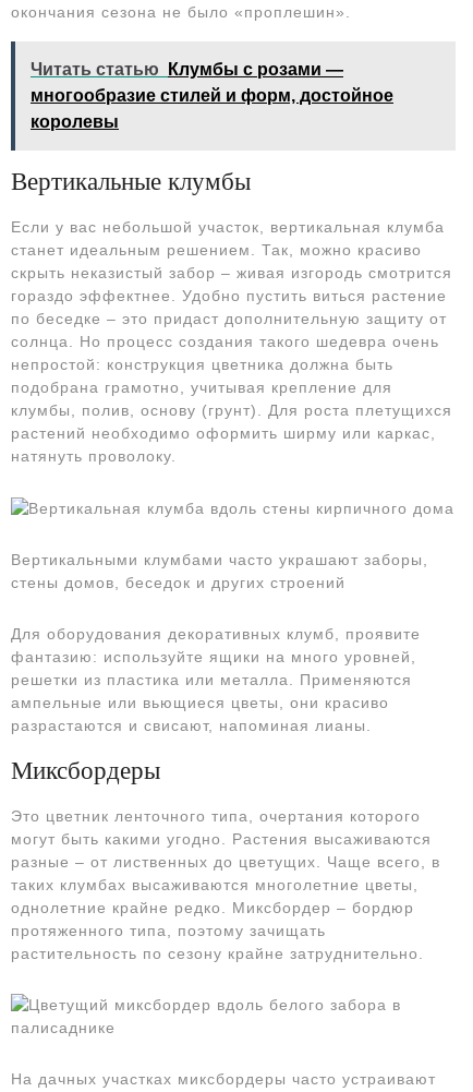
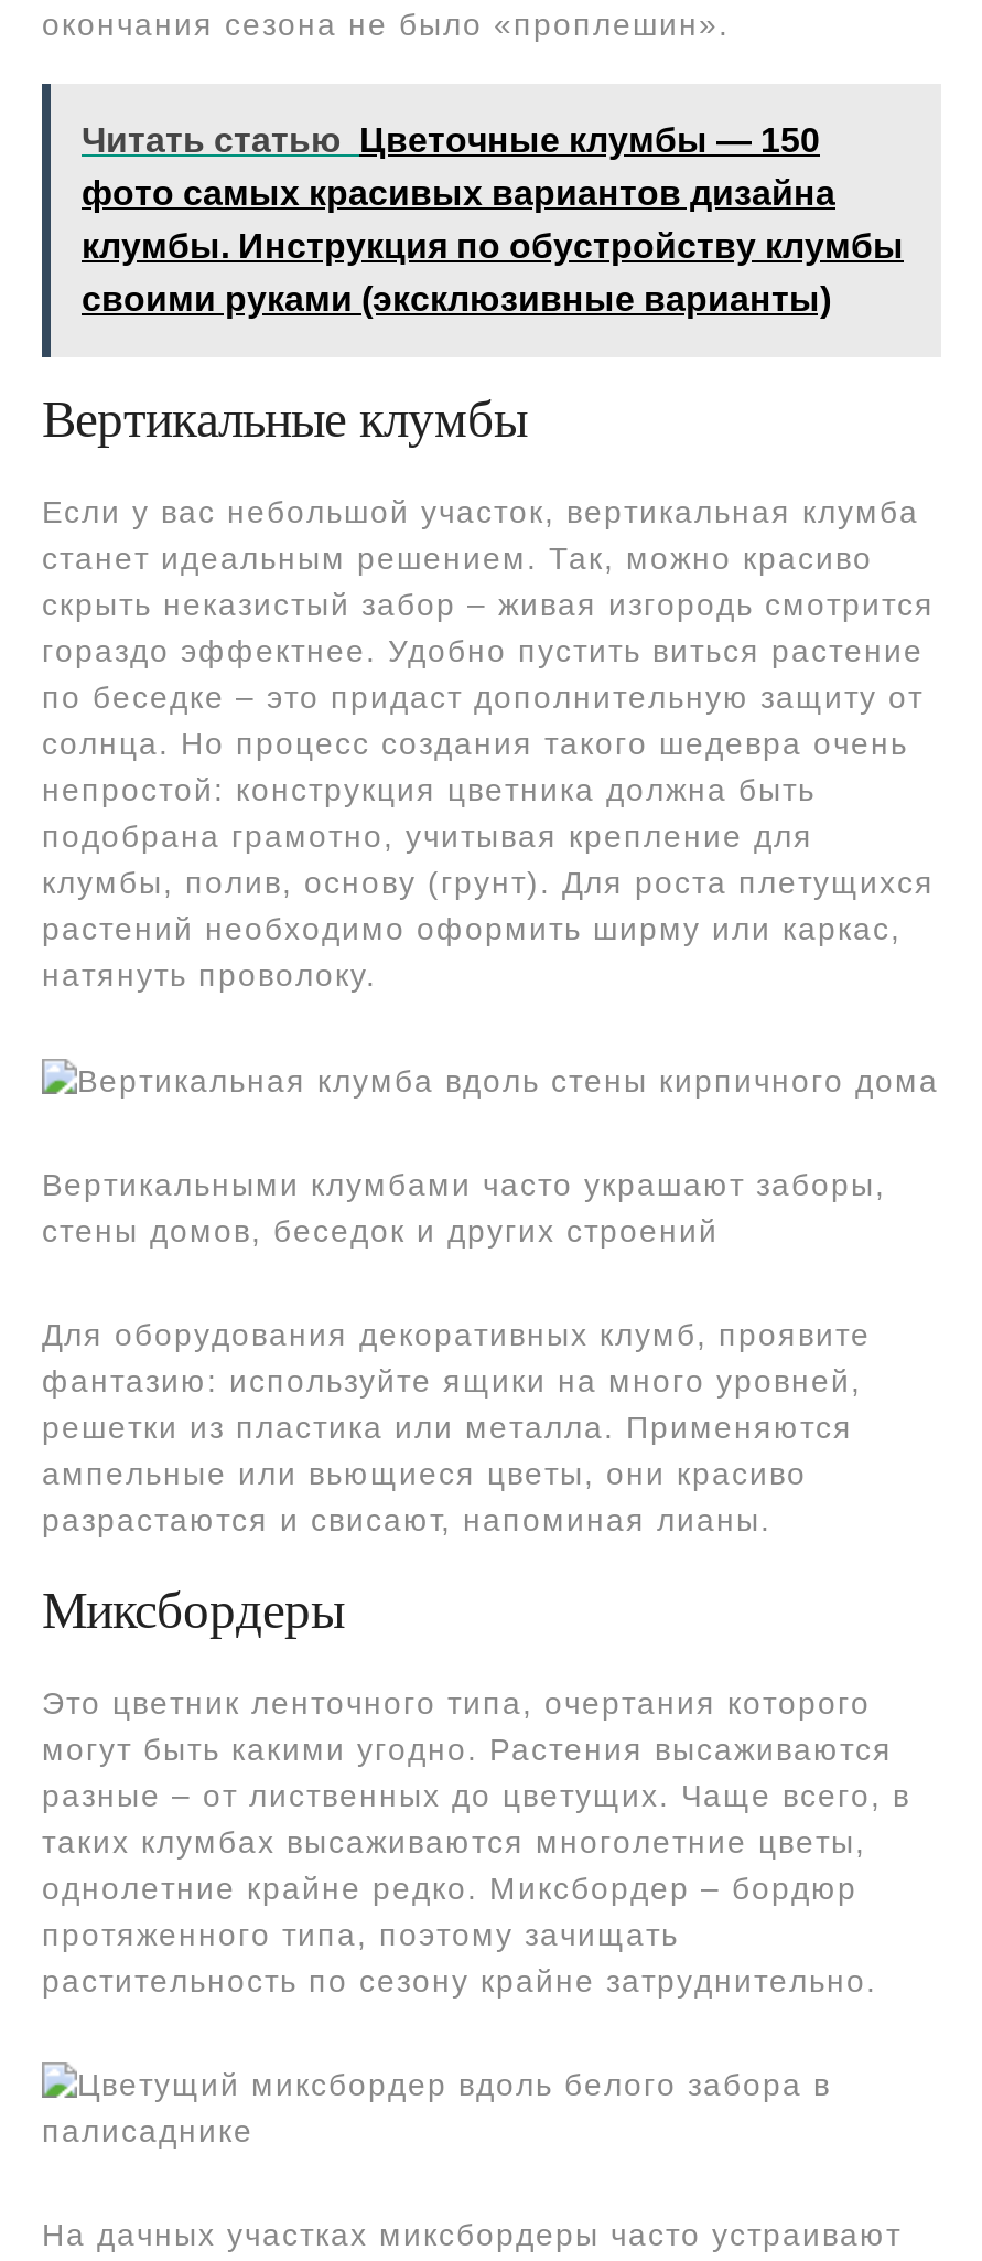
- Читать статью Клумбы с розами —
- многообразие стилей и форм, достойное
- королевы
+ Читать статью Цветочные клумбы — 150
+ фото самых красивых вариантов дизайна
+ клумбы. Инструкция по обустройству клумбы
+ своими руками (эксклюзивные варианты)
